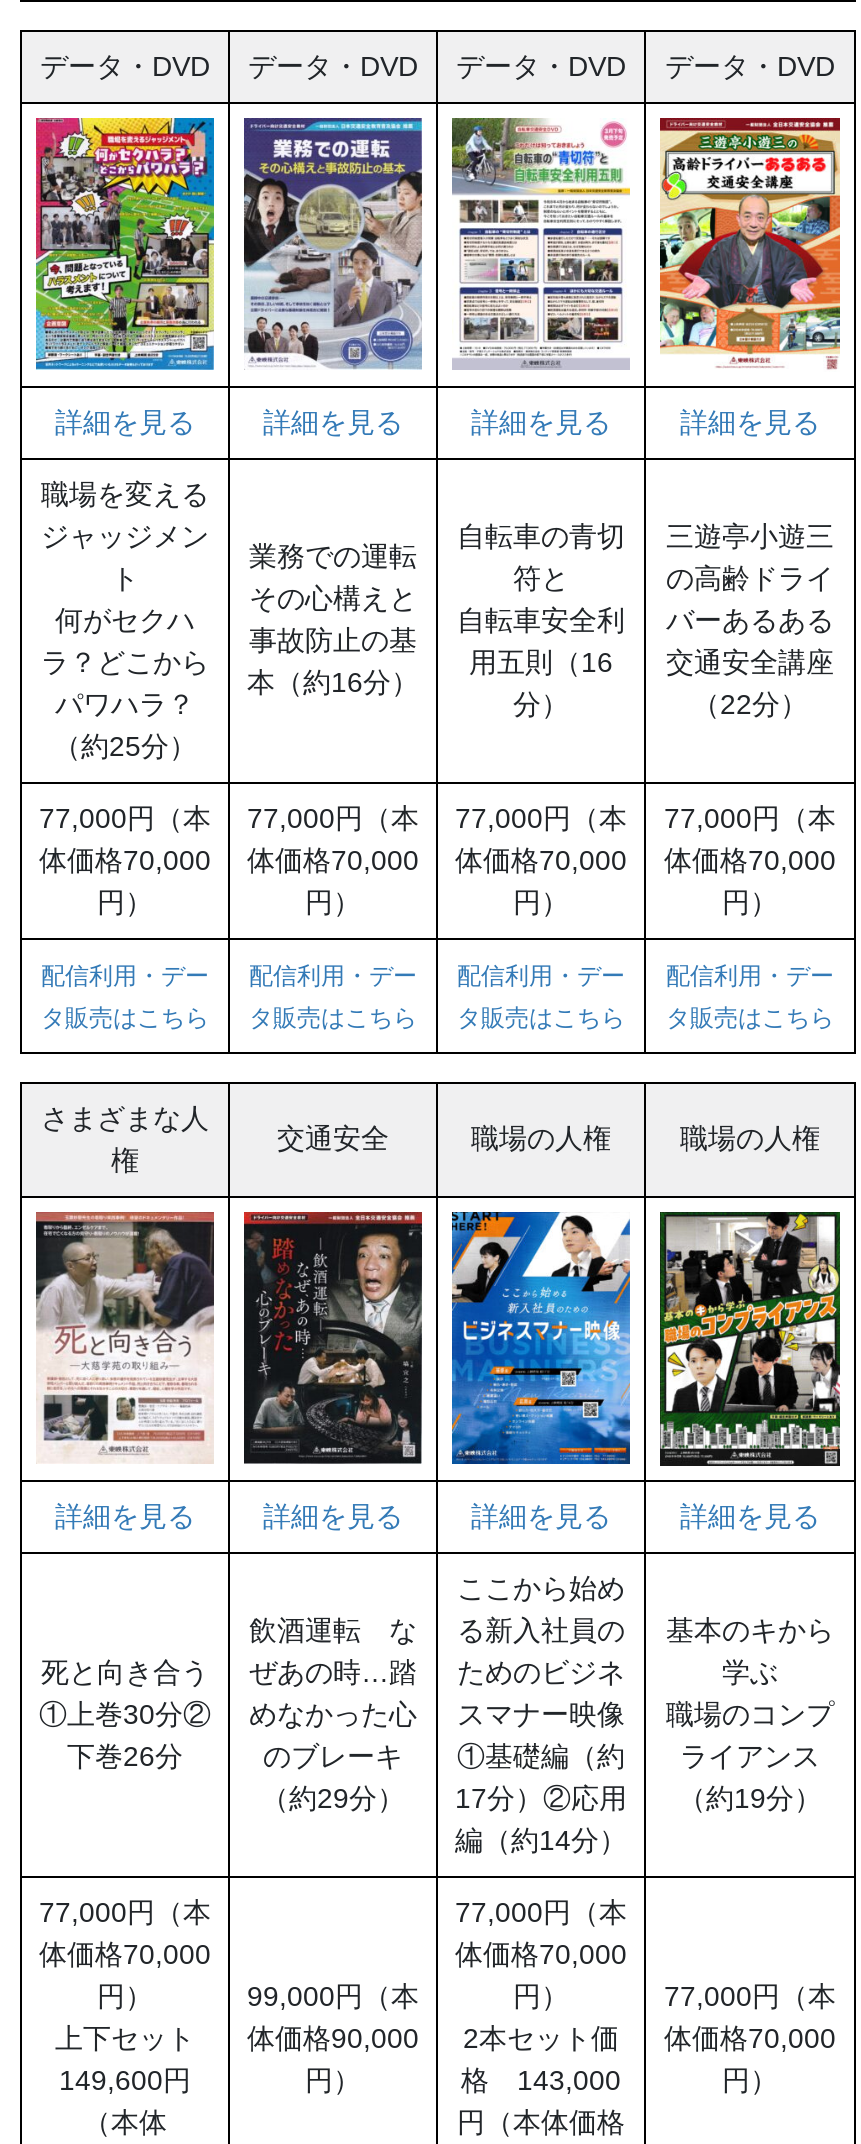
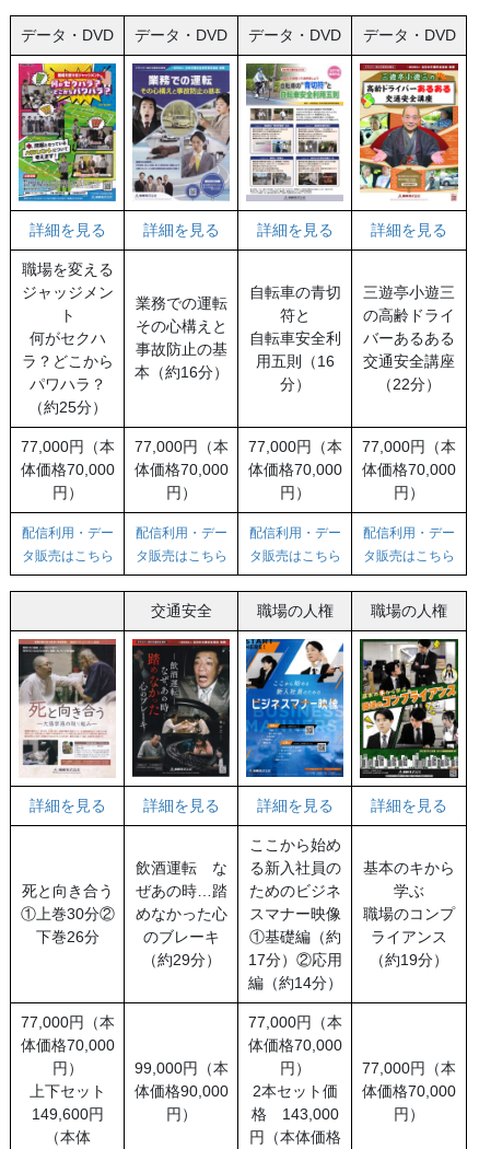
- さまざまな人
- 権
